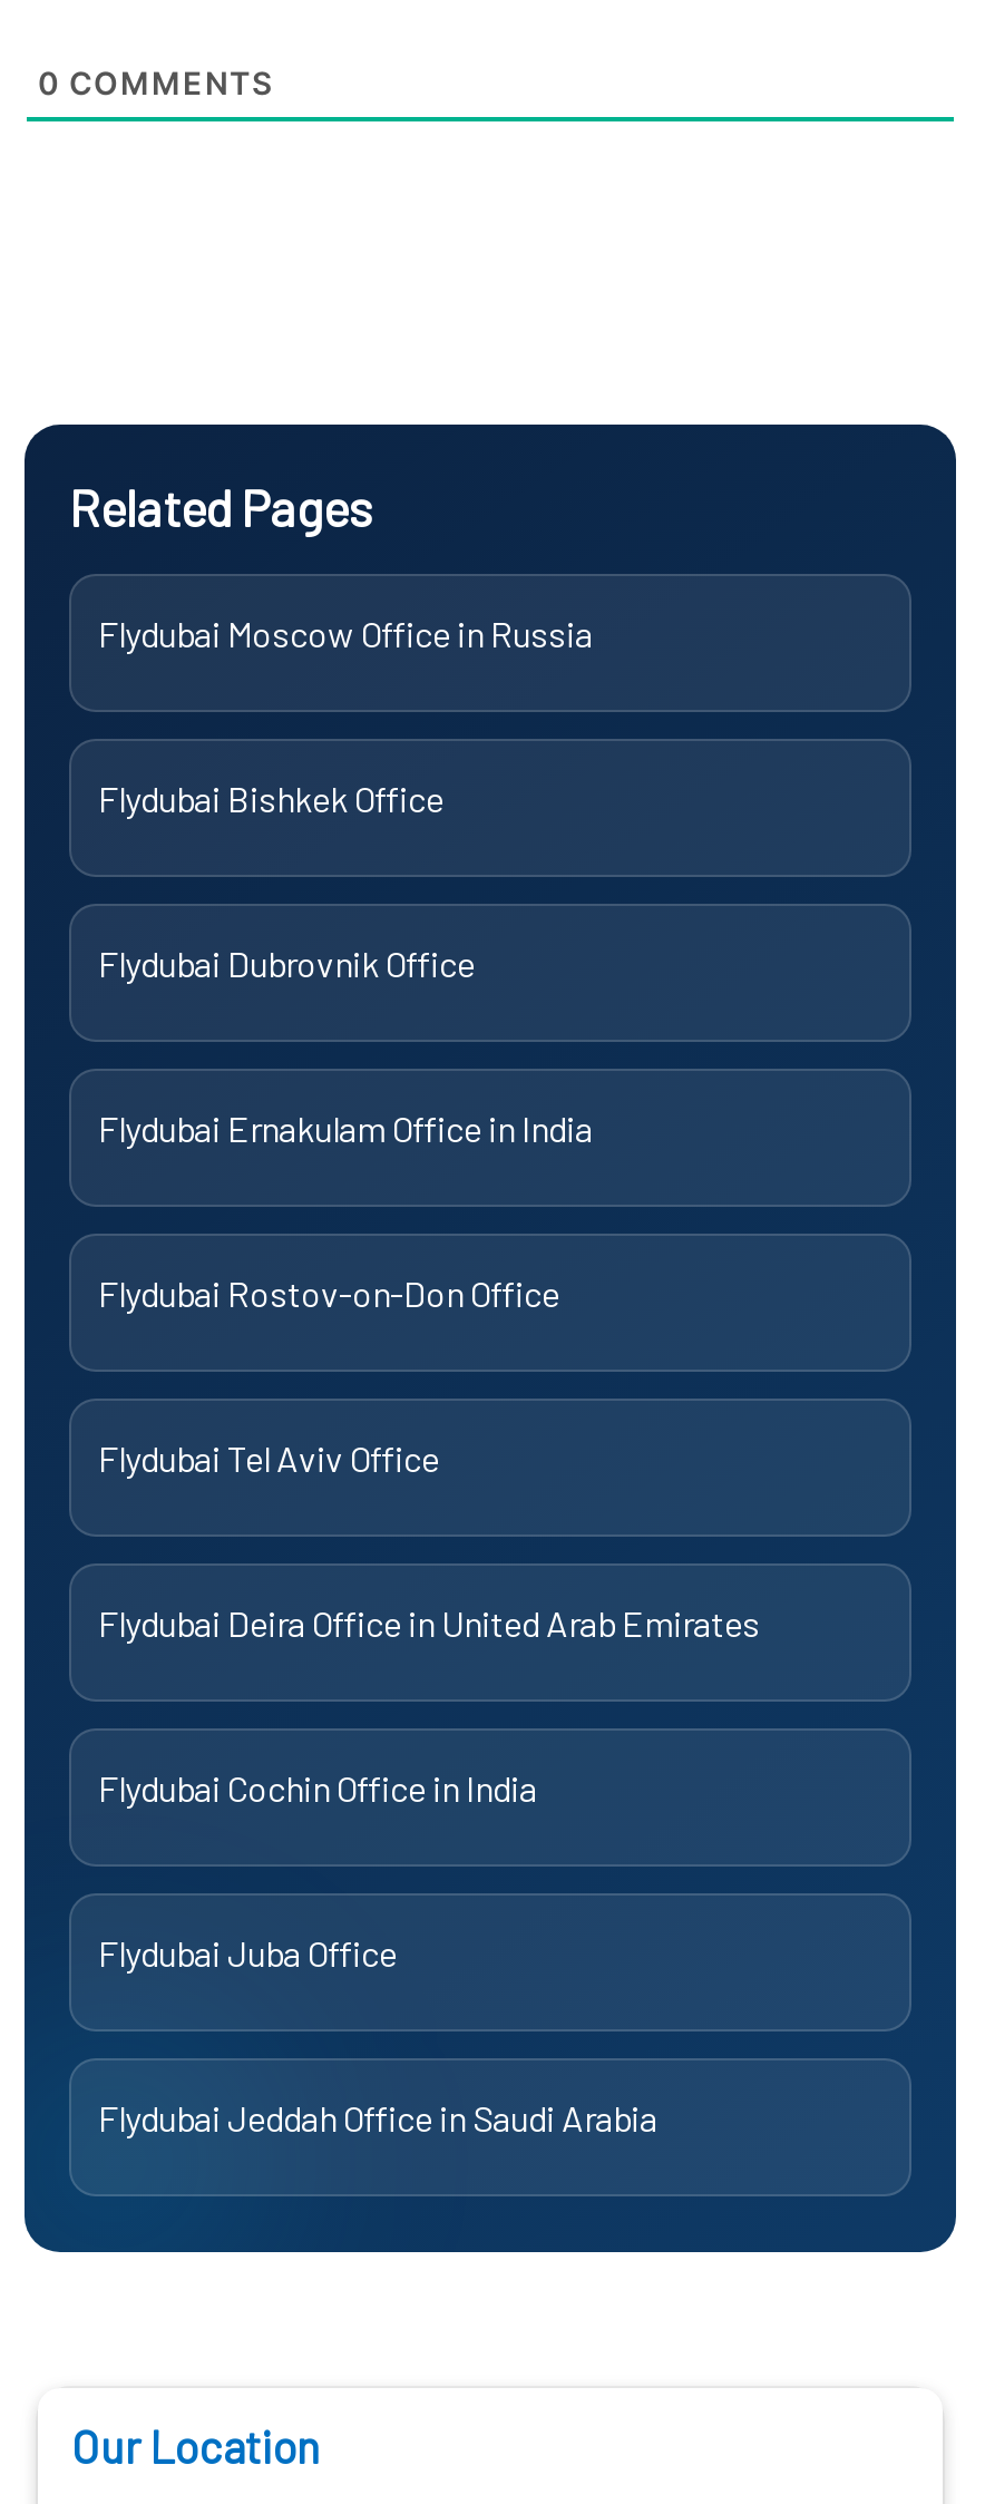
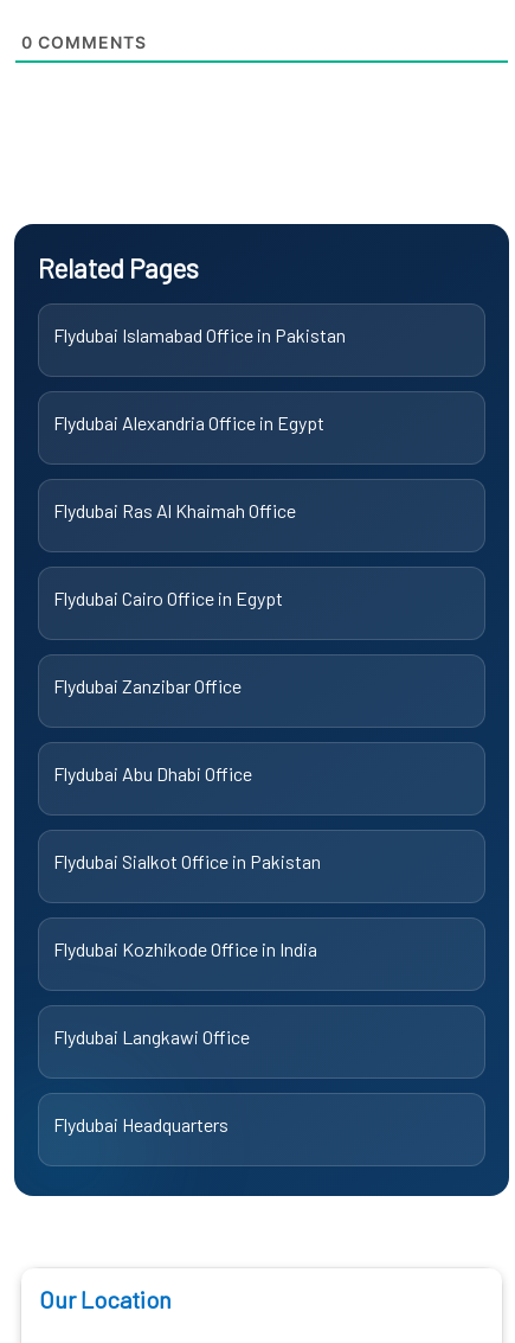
- Flydubai Moscow Office in Russia
+ Flydubai Islamabad Office in Pakistan

- Flydubai Bishkek Office
+ Flydubai Alexandria Office in Egypt

- Flydubai Dubrovnik Office
+ Flydubai Ras Al Khaimah Office

- Flydubai Ernakulam Office in India
+ Flydubai Cairo Office in Egypt

- Flydubai Rostov-on-Don Office
+ Flydubai Zanzibar Office

- Flydubai Tel Aviv Office
+ Flydubai Abu Dhabi Office

- Flydubai Deira Office in United Arab Emirates
+ Flydubai Sialkot Office in Pakistan

- Flydubai Cochin Office in India
+ Flydubai Kozhikode Office in India

- Flydubai Juba Office
+ Flydubai Langkawi Office

- Flydubai Jeddah Office in Saudi Arabia
+ Flydubai Headquarters
